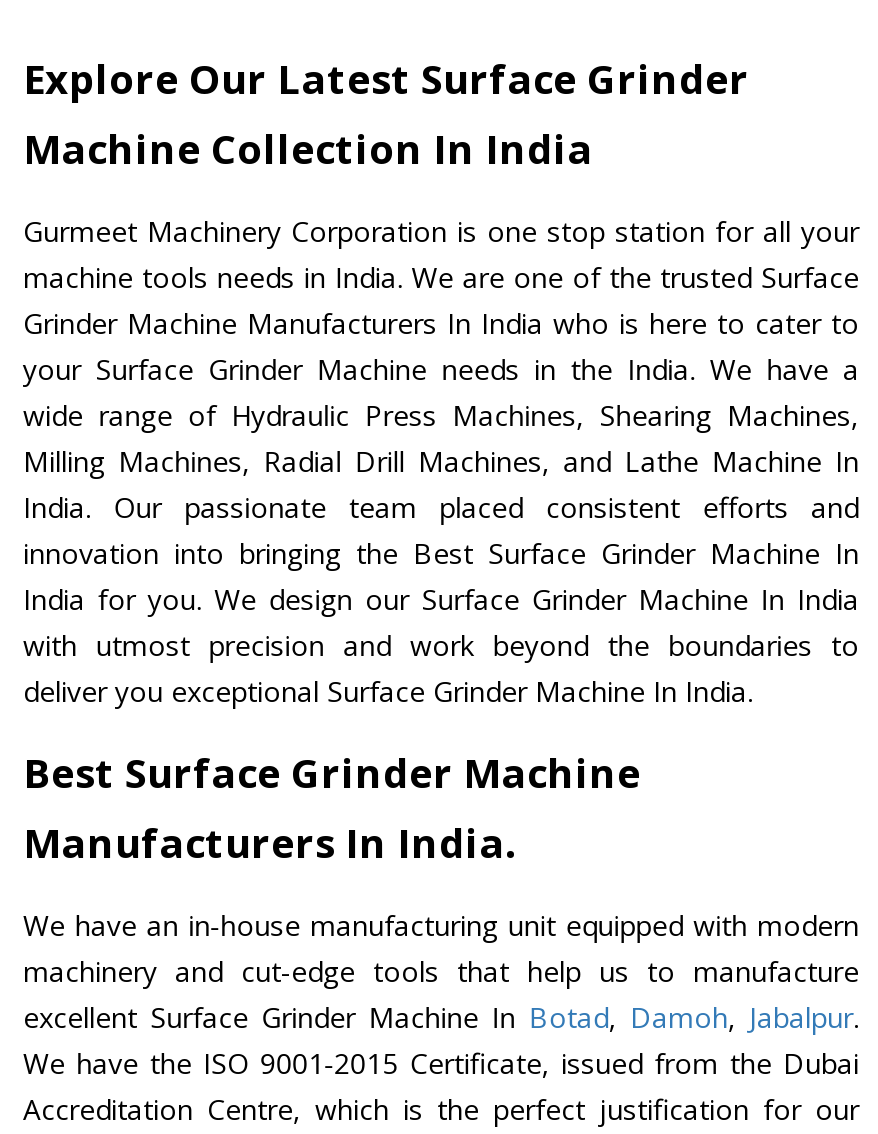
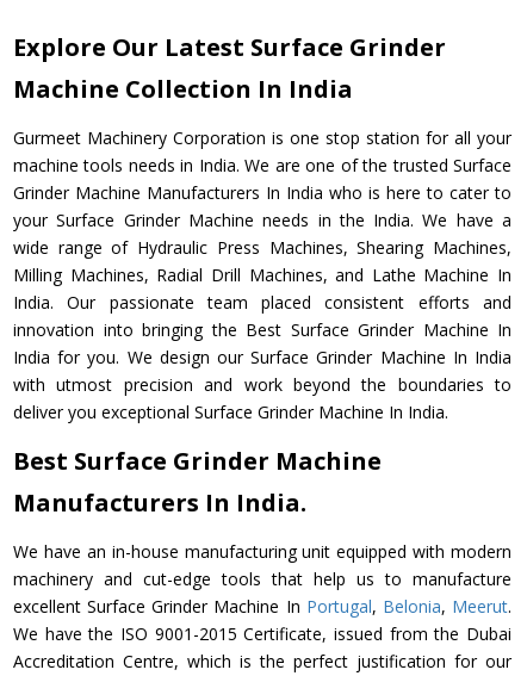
- excellent Surface Grinder Machine In Botad, Damoh, Jabalpur.
+ excellent Surface Grinder Machine In Portugal, Belonia, Meerut.
